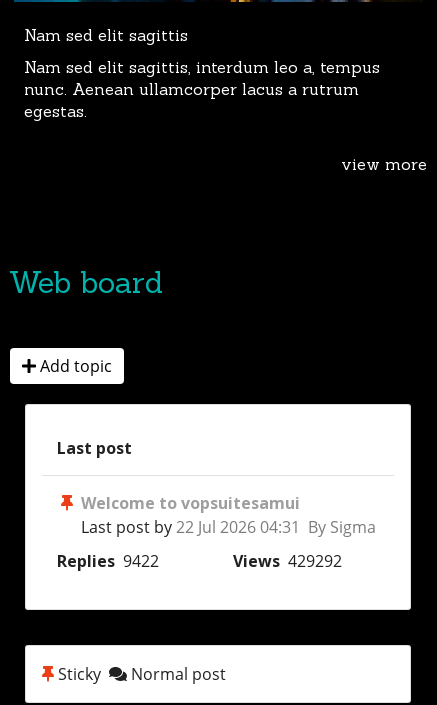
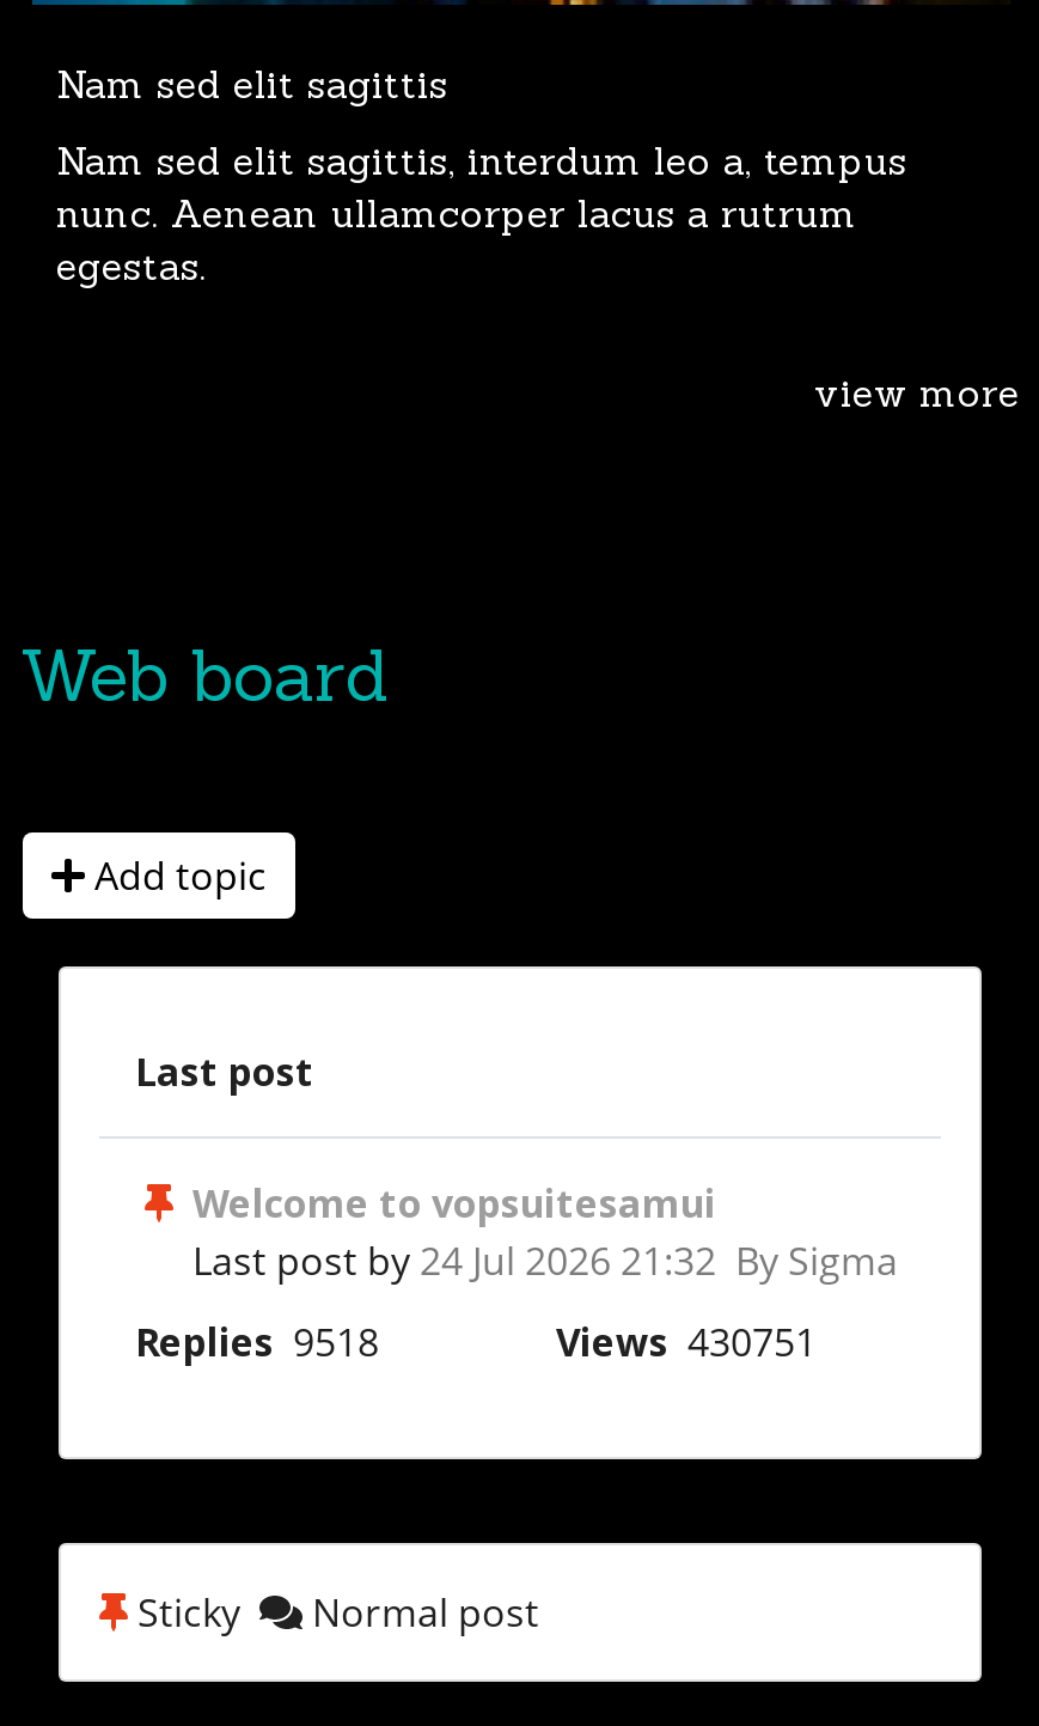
- Last post by 22 Jul 2026 04:31 By Sigma
+ Last post by 24 Jul 2026 21:32 By Sigma

- Replies 9422
+ Replies 9518

- Views 429292
+ Views 430751
